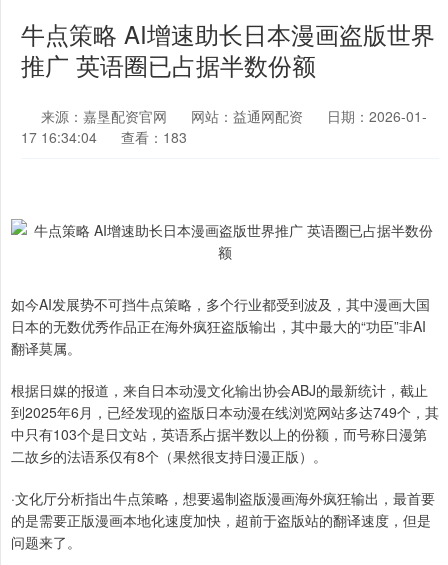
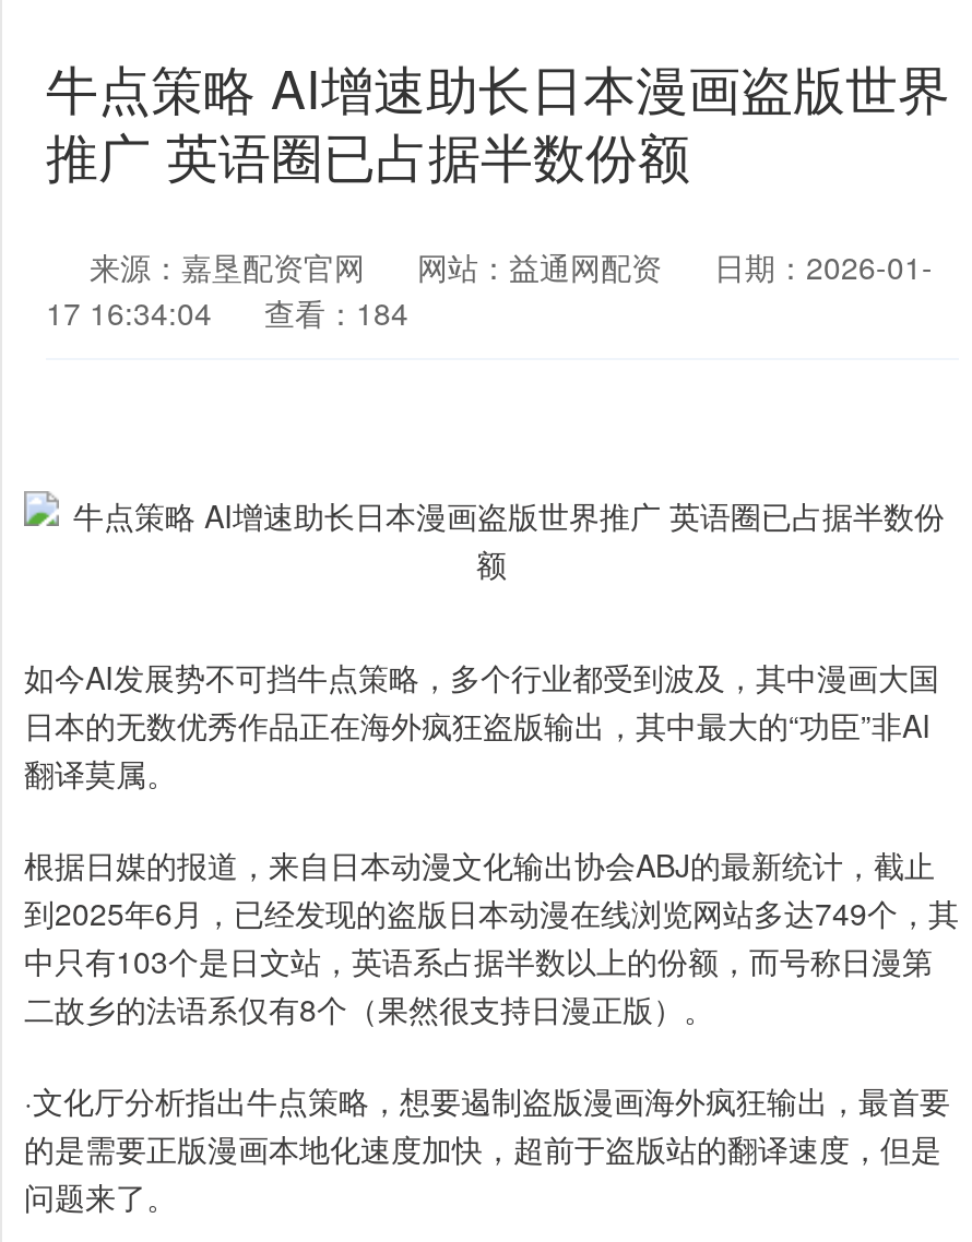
- 17 16:34:04 查看：183
+ 17 16:34:04 查看：184
